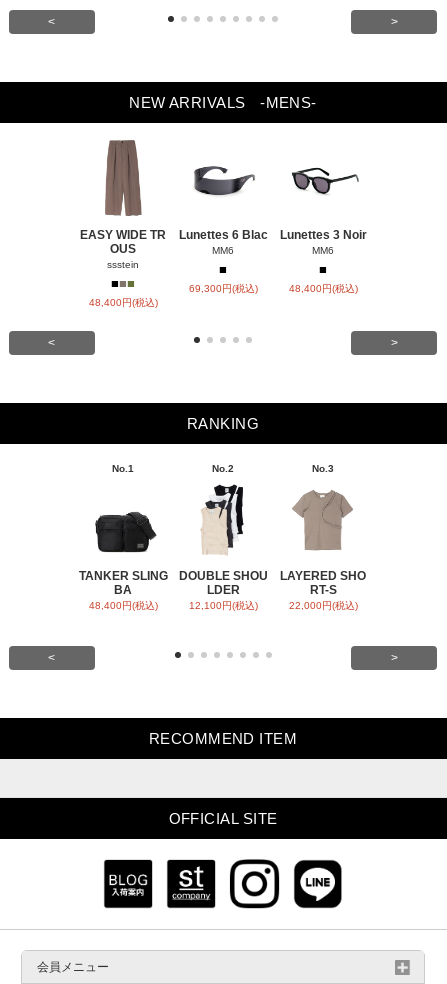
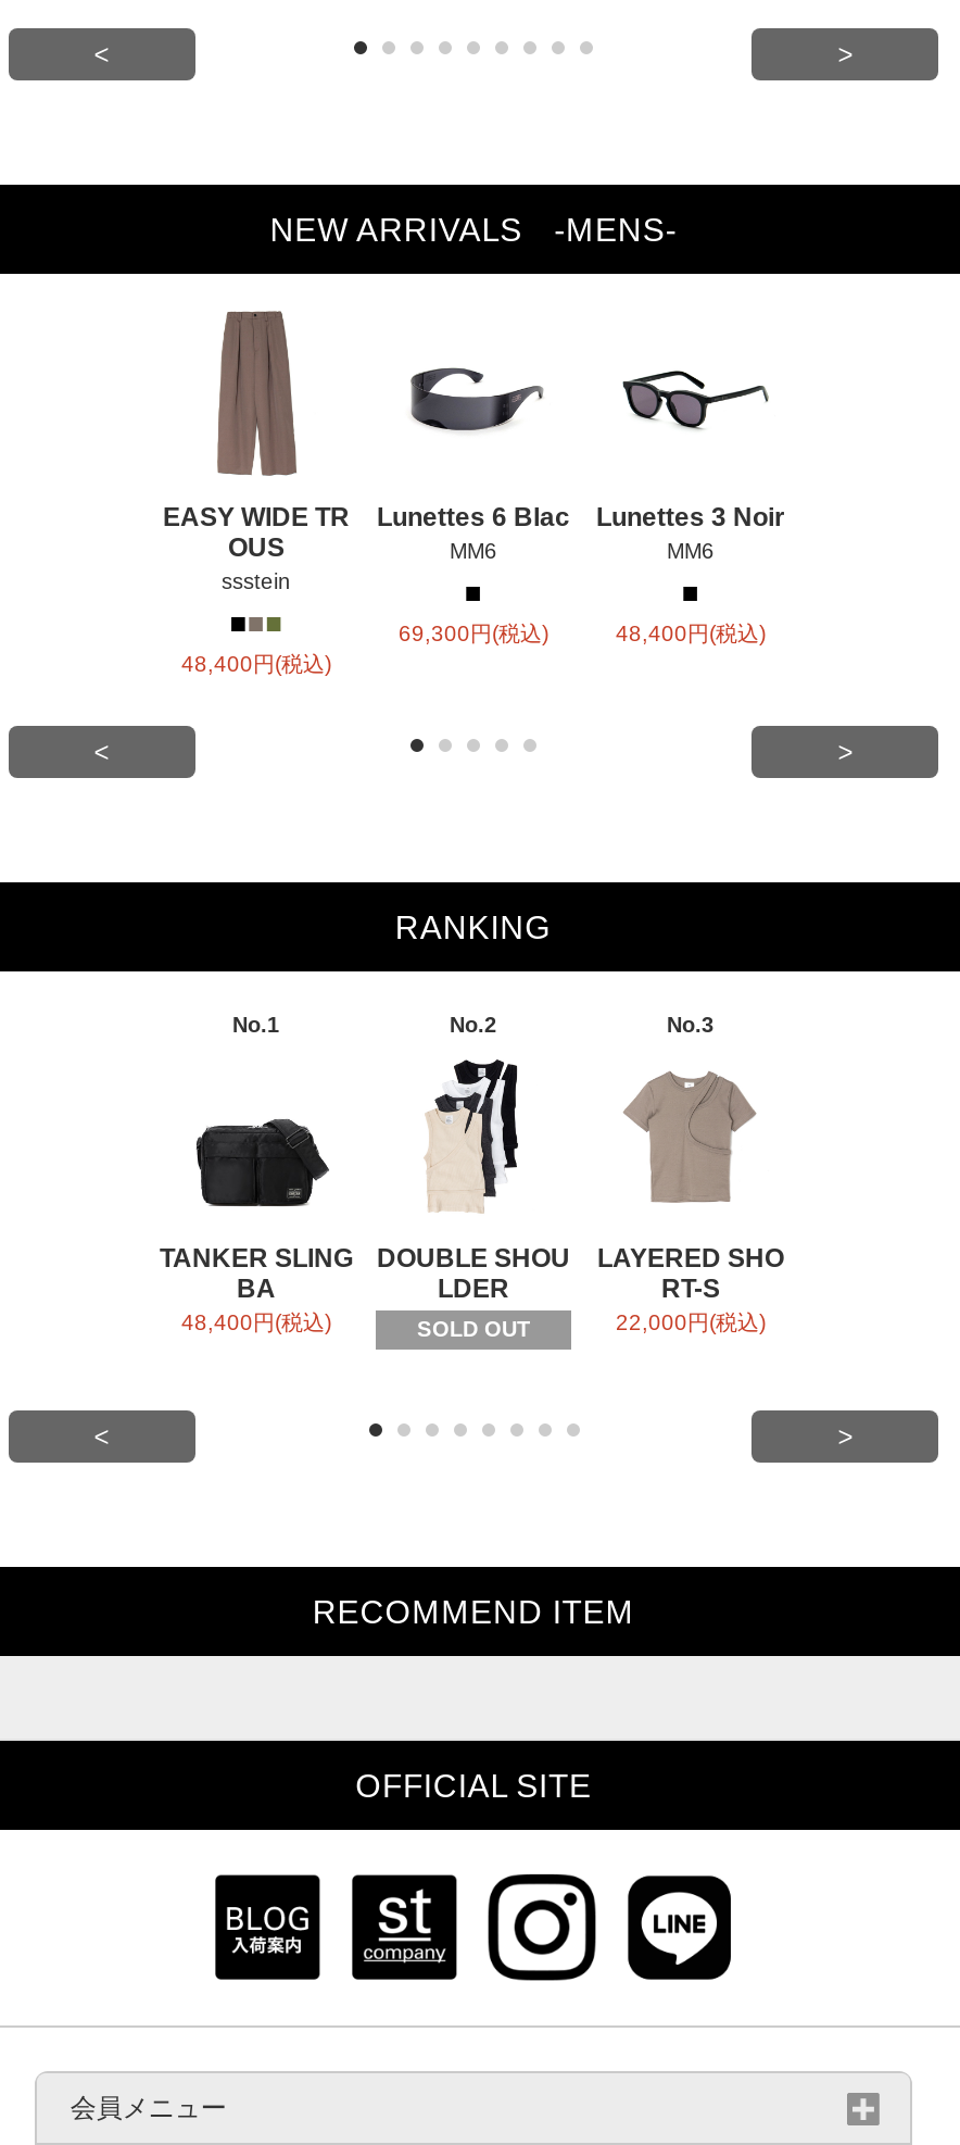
- 12,100円(税込)
+ SOLD OUT
